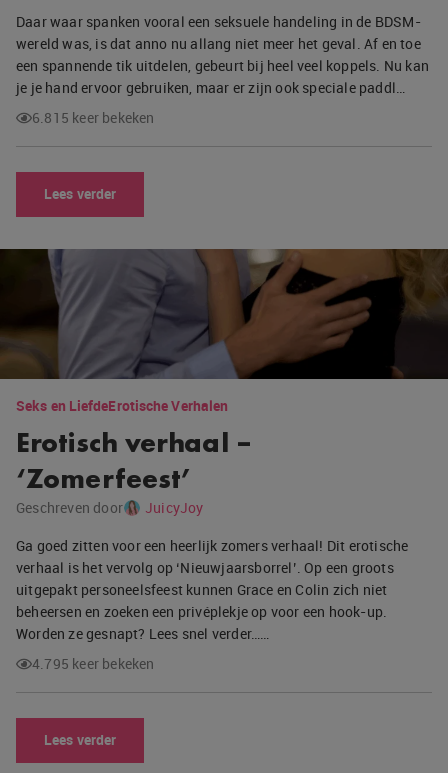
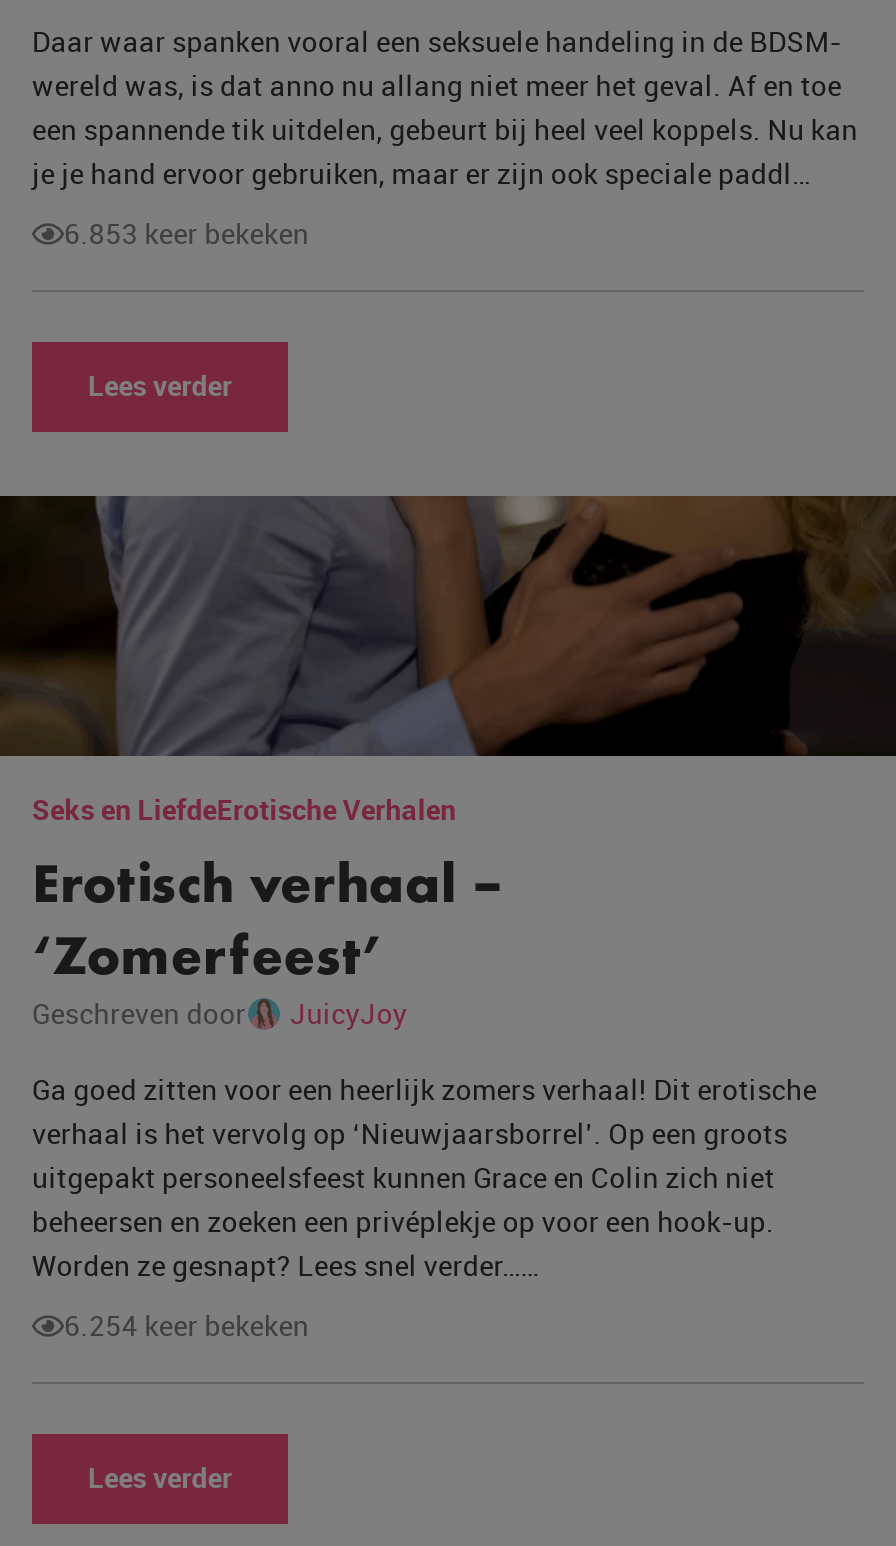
- 6.815 keer bekeken
+ 6.853 keer bekeken

- 4.795 keer bekeken
+ 6.254 keer bekeken
